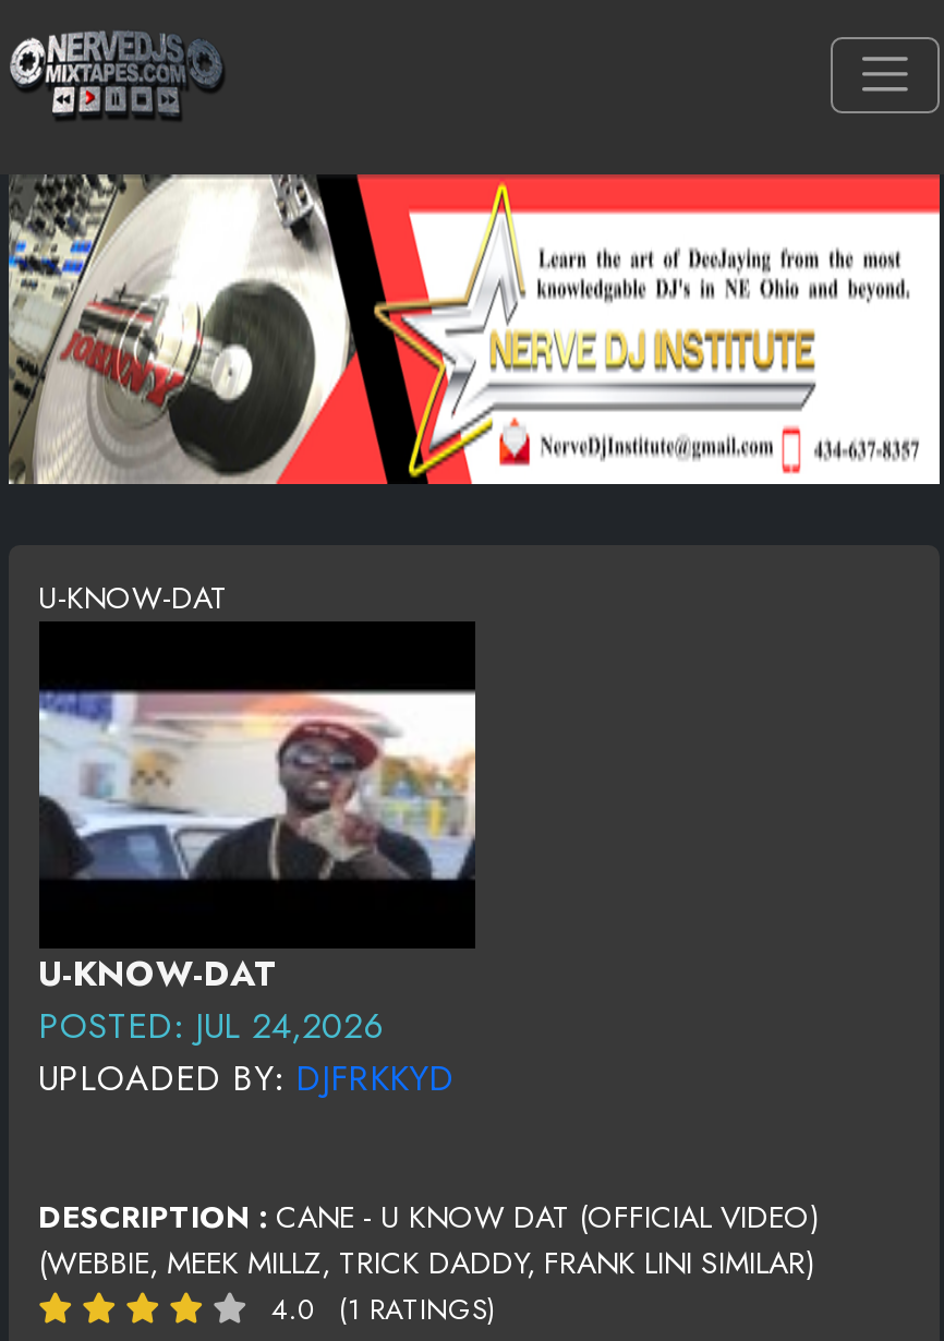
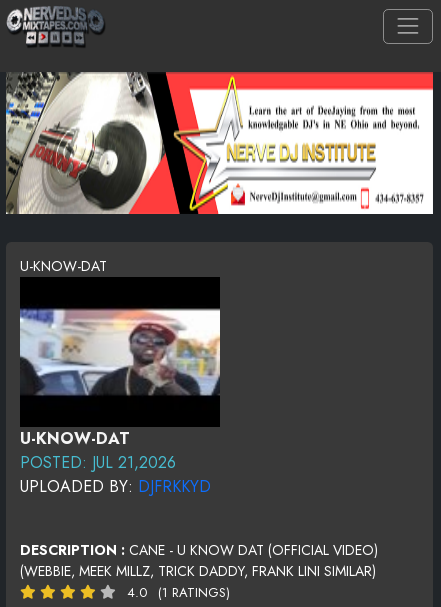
- POSTED: JUL 24,2026
+ POSTED: JUL 21,2026
